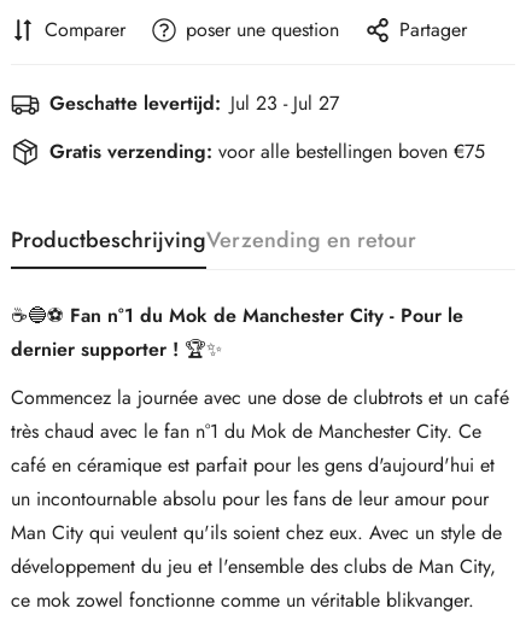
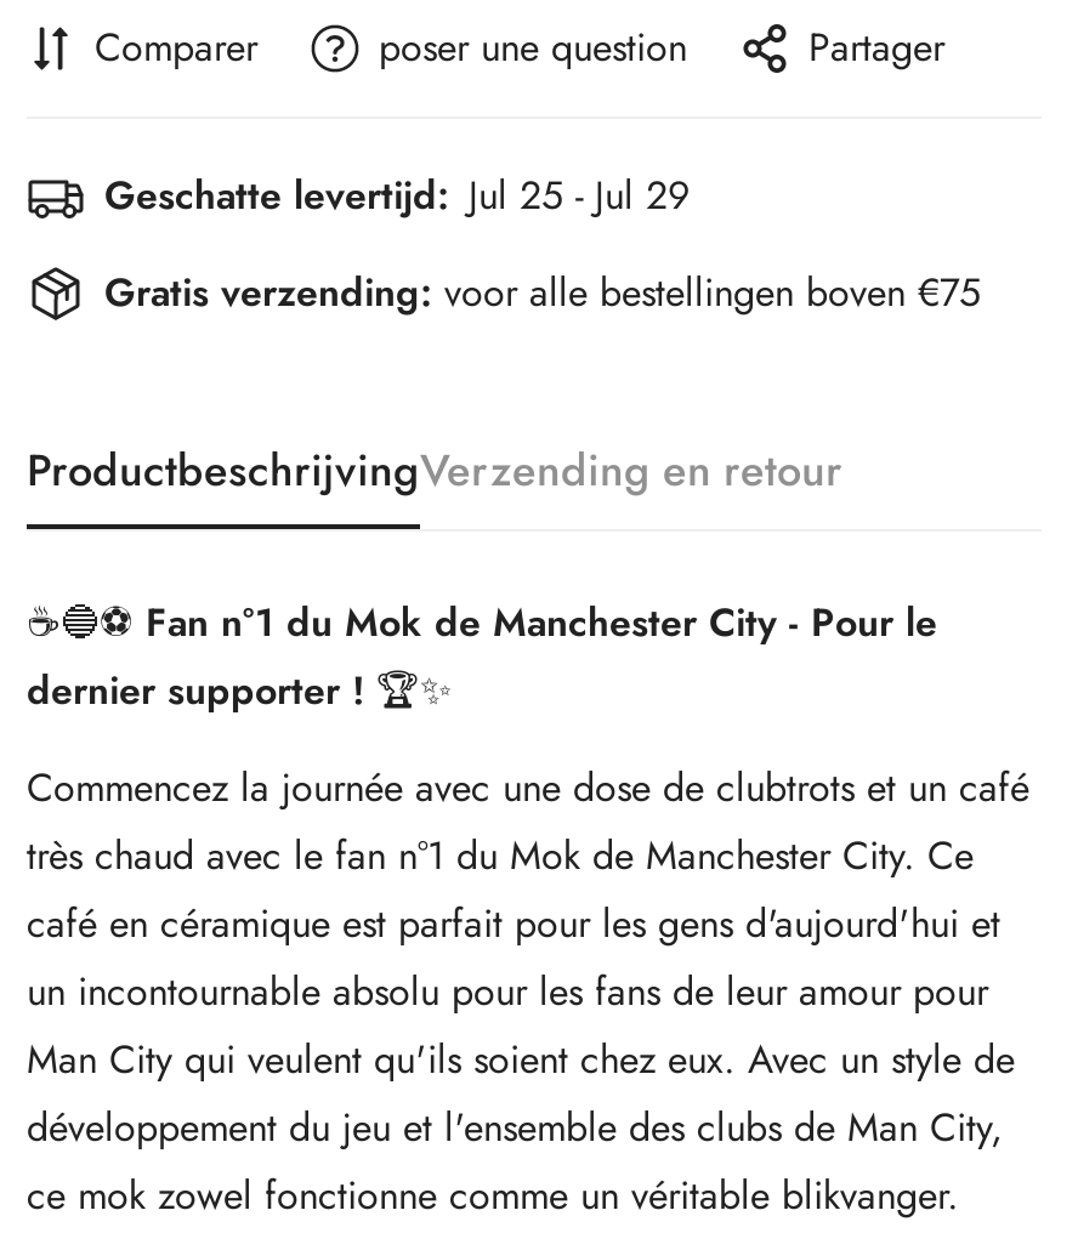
- Geschatte levertijd: Jul 23 - Jul 27
+ Geschatte levertijd: Jul 25 - Jul 29
